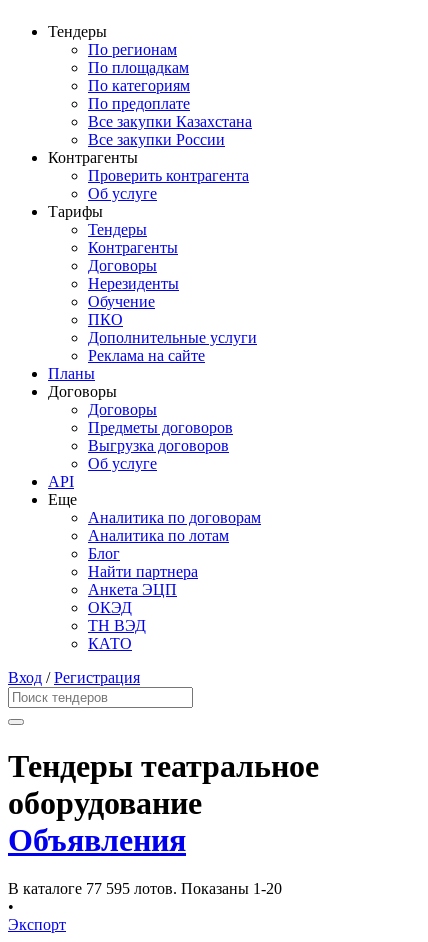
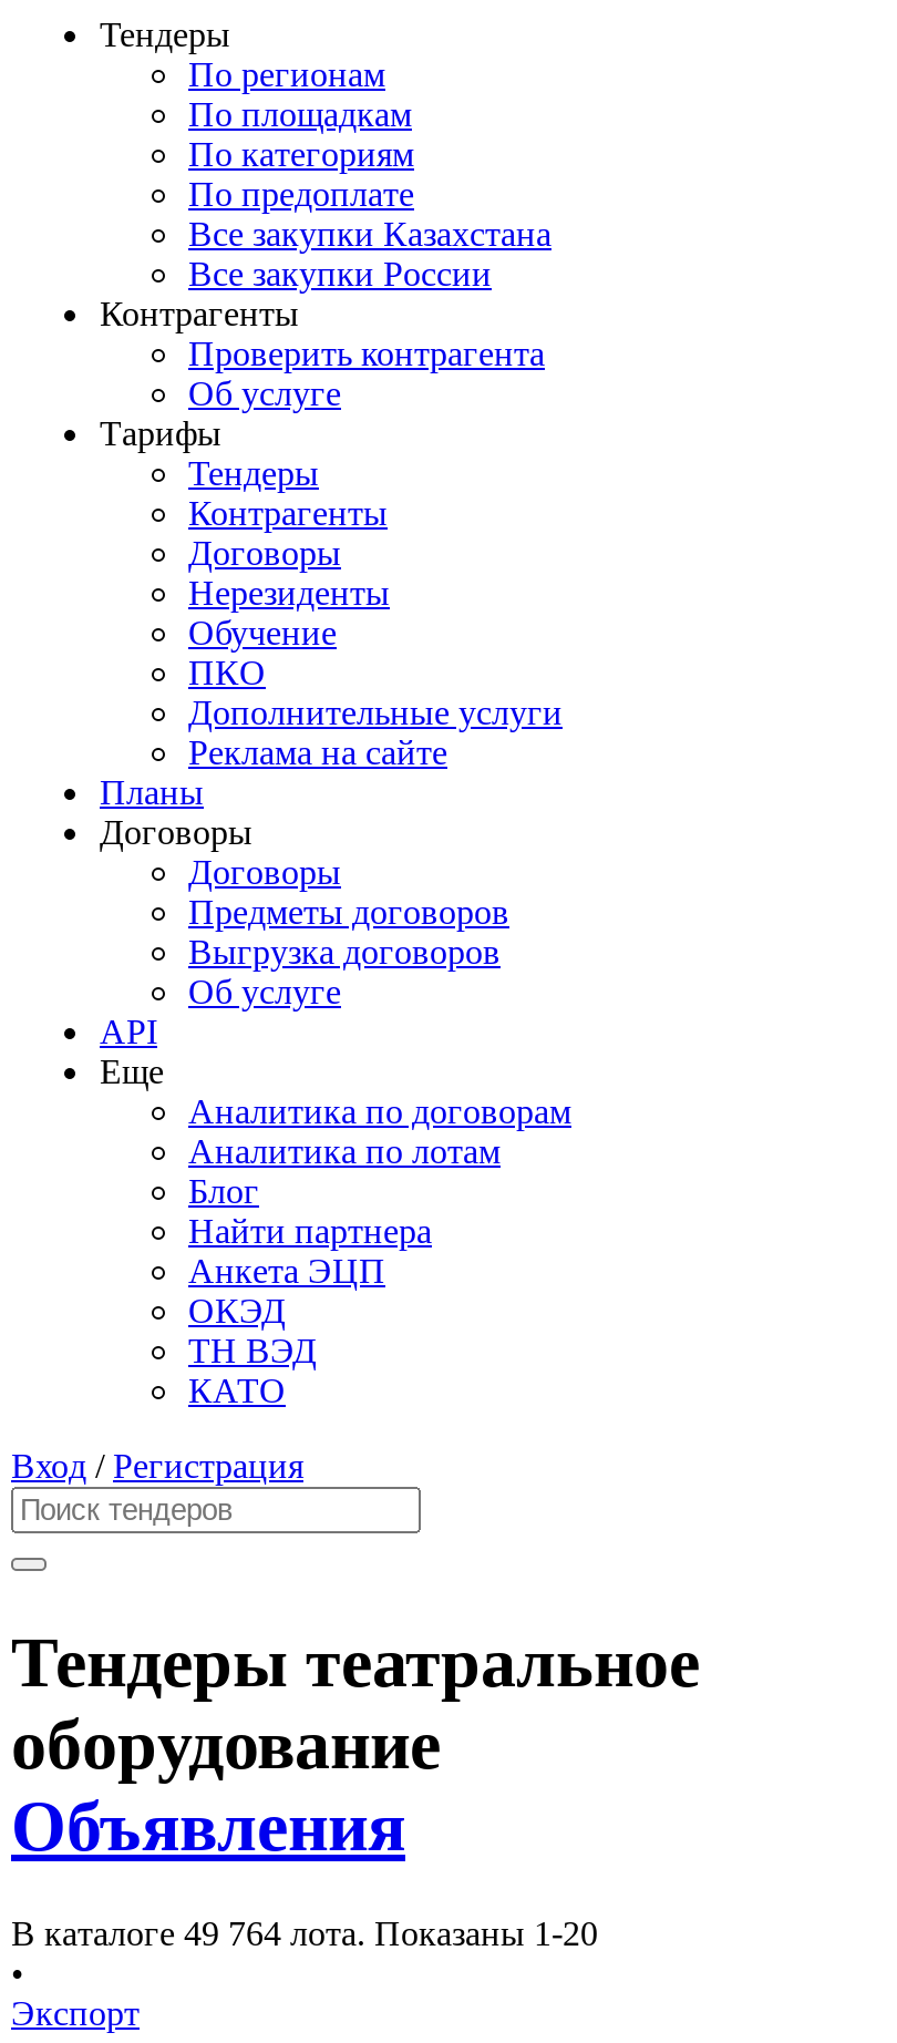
- В каталоге 77 595 лотов. Показаны 1-20
+ В каталоге 49 764 лота. Показаны 1-20
